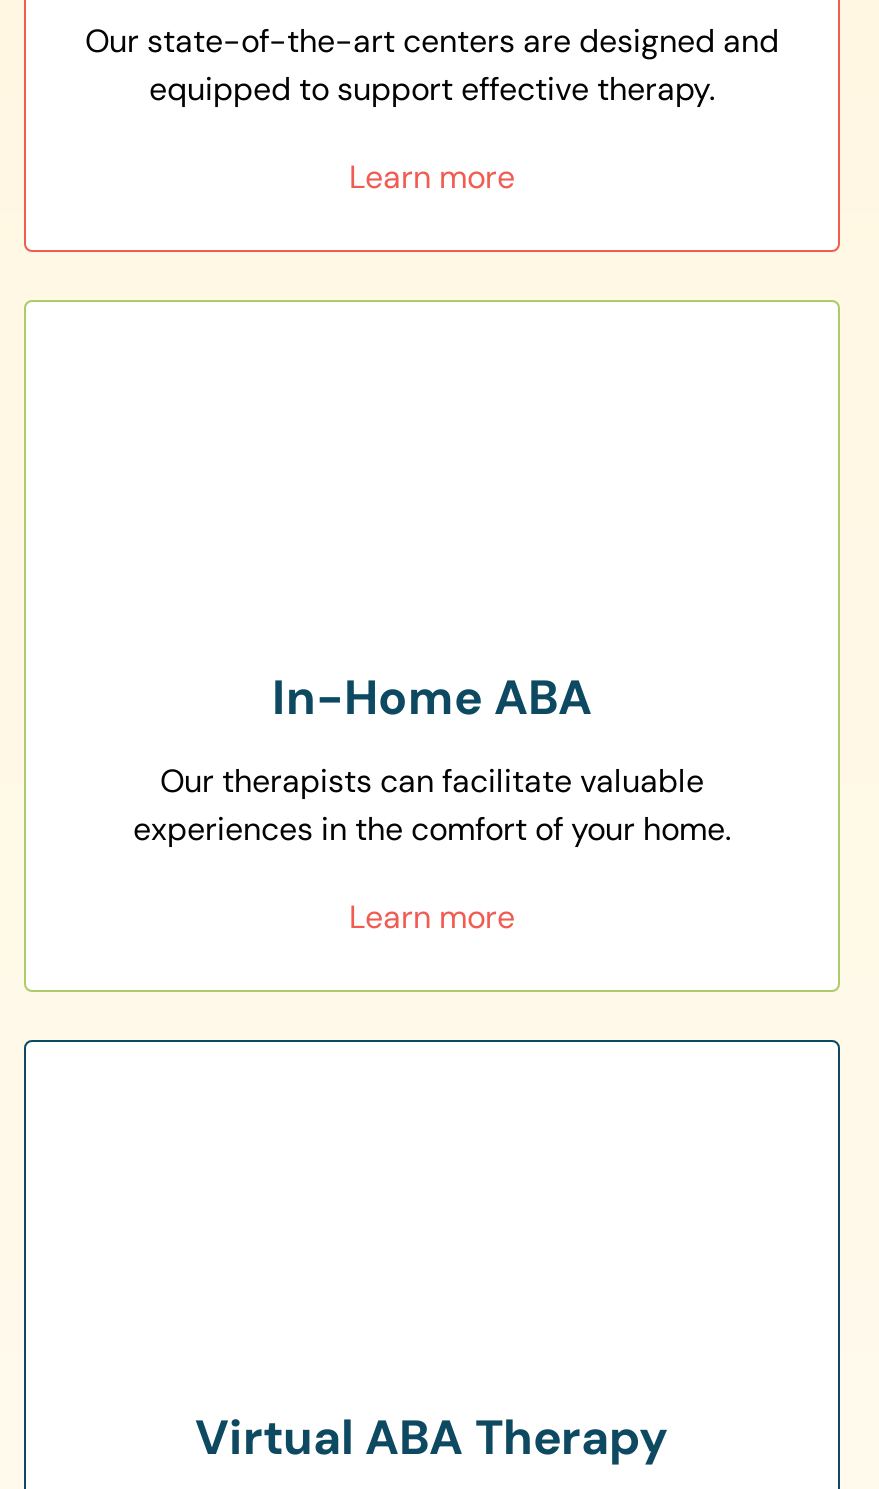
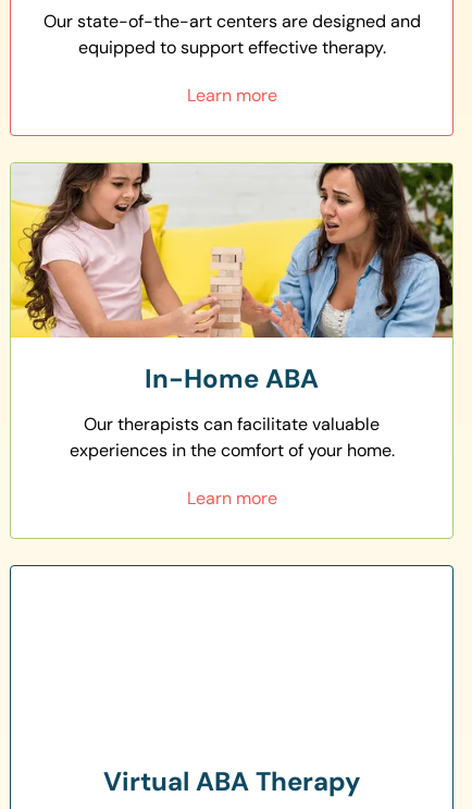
+ [image]
